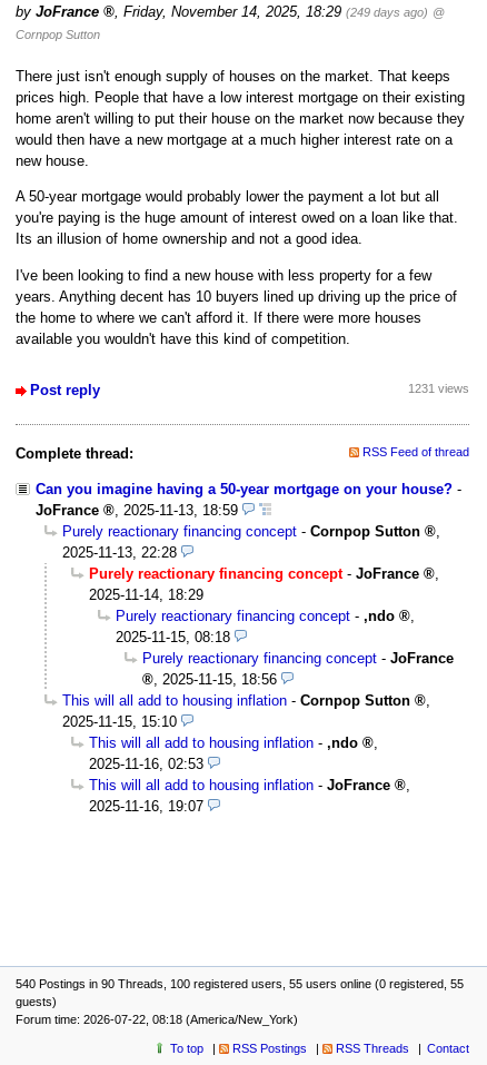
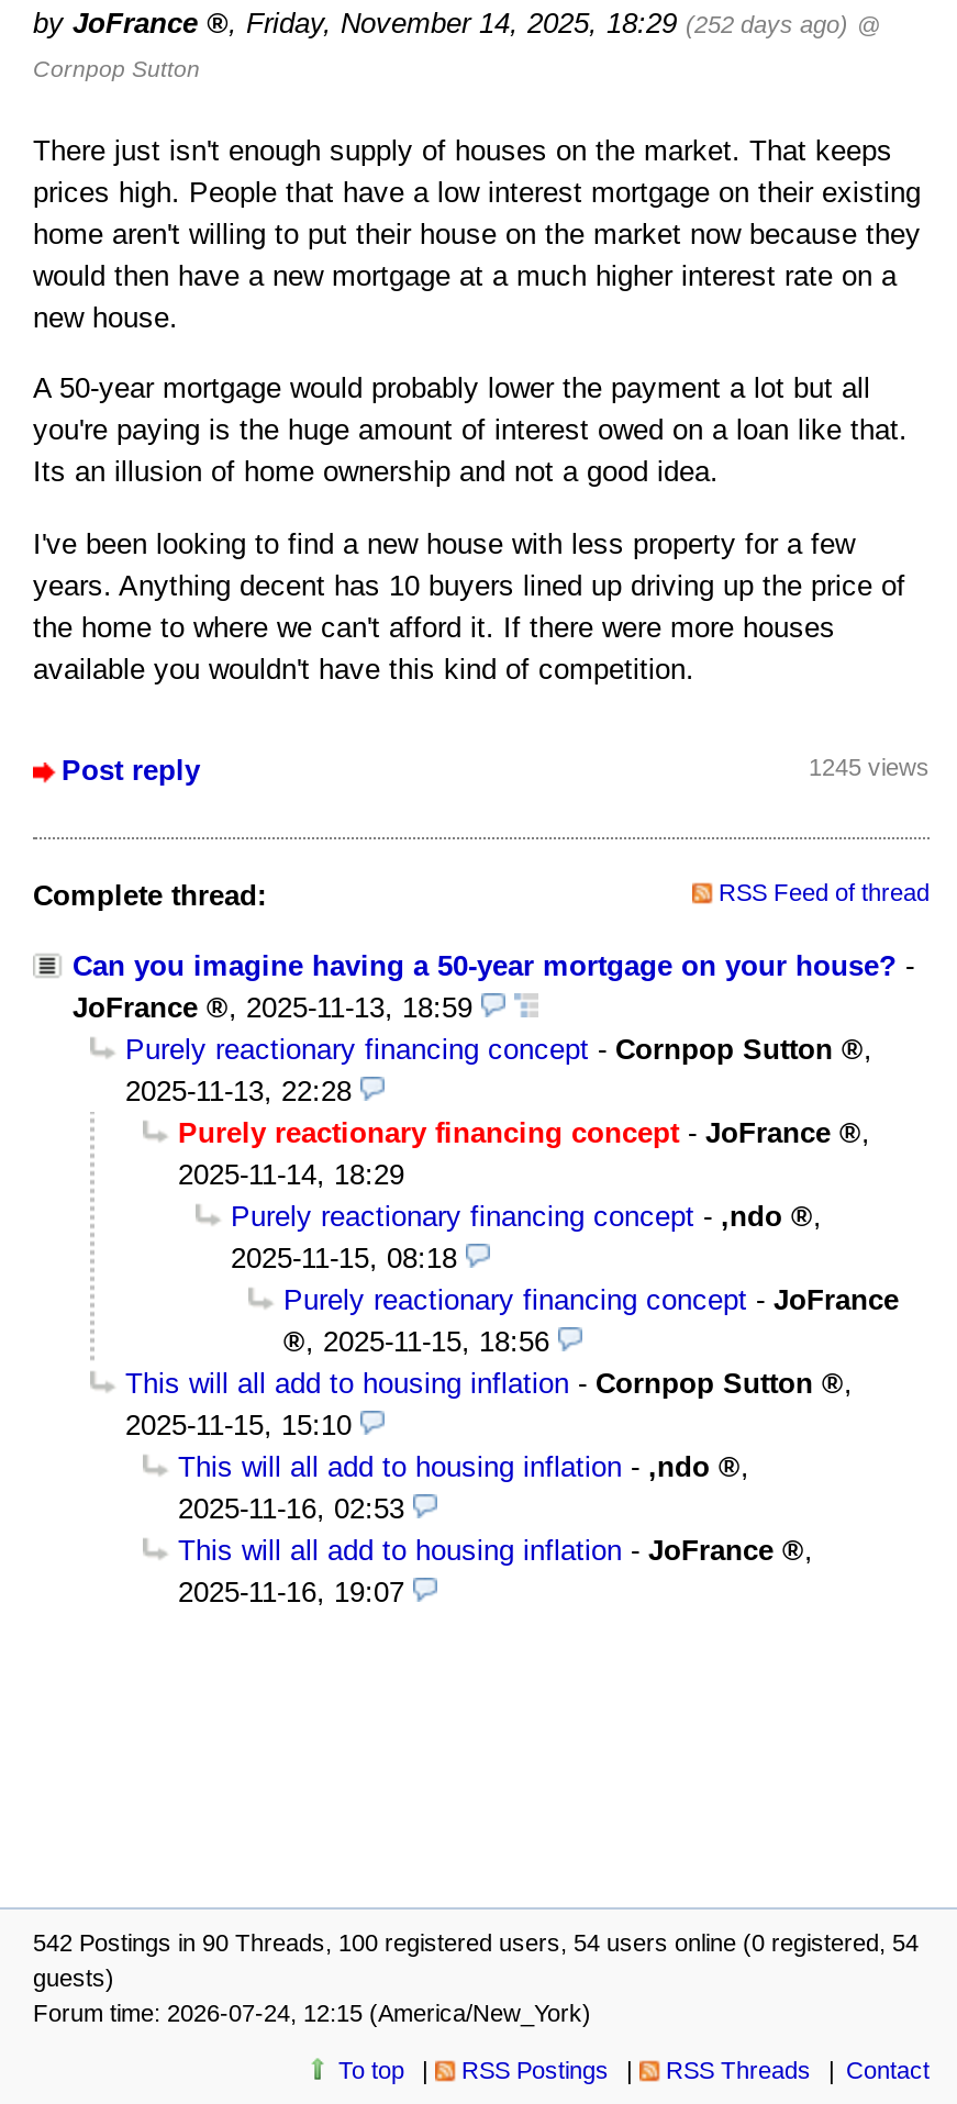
- , Friday, November 14, 2025, 18:29 (249 days ago) @
+ , Friday, November 14, 2025, 18:29 (252 days ago) @

- 1231 views
+ 1245 views

- 540 Postings in 90 Threads, 100 registered users, 55 users online (0 registered, 55
+ 542 Postings in 90 Threads, 100 registered users, 54 users online (0 registered, 54

- Forum time: 2026-07-22, 08:18 (America/New_York)
+ Forum time: 2026-07-24, 12:15 (America/New_York)
